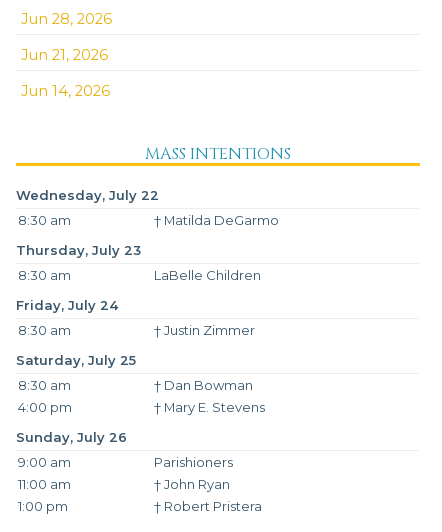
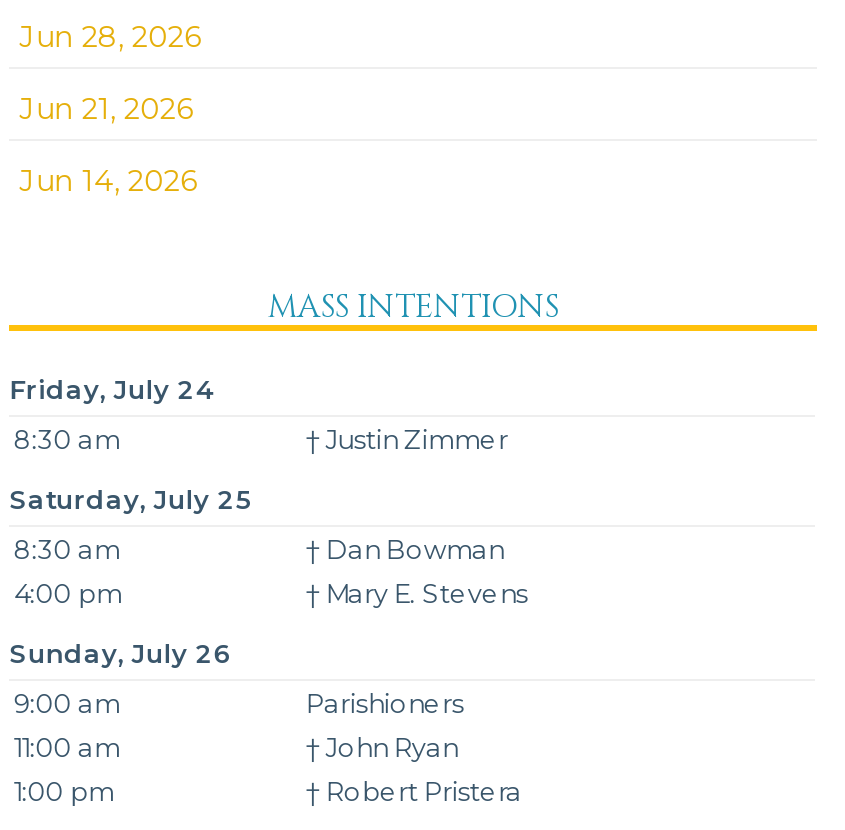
- Wednesday, July 22
- 8:30 am
- † Matilda DeGarmo
- Thursday, July 23
- 8:30 am
- LaBelle Children
